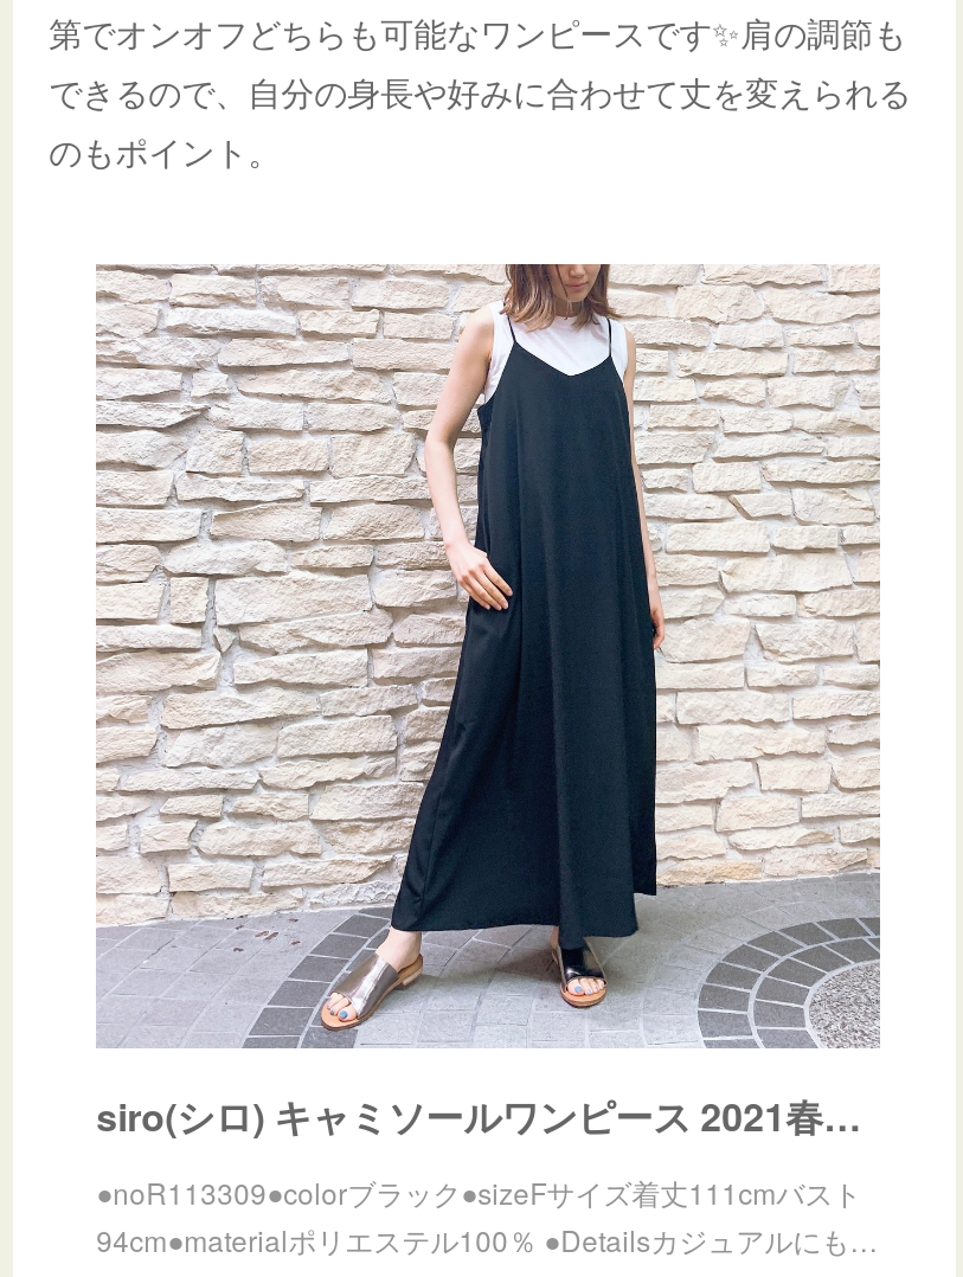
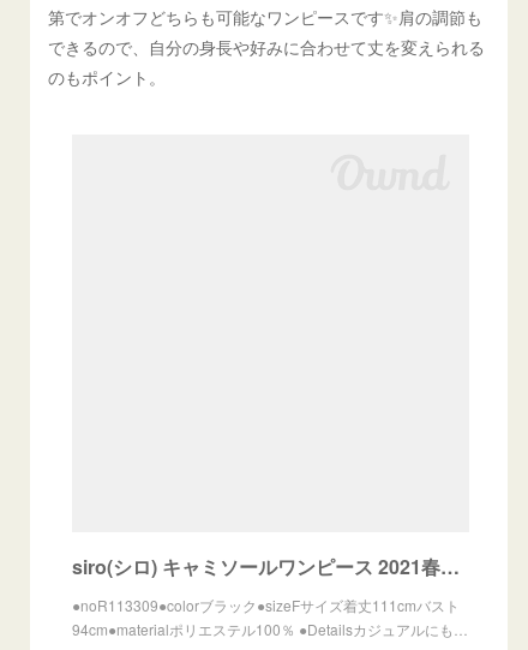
- [image]
